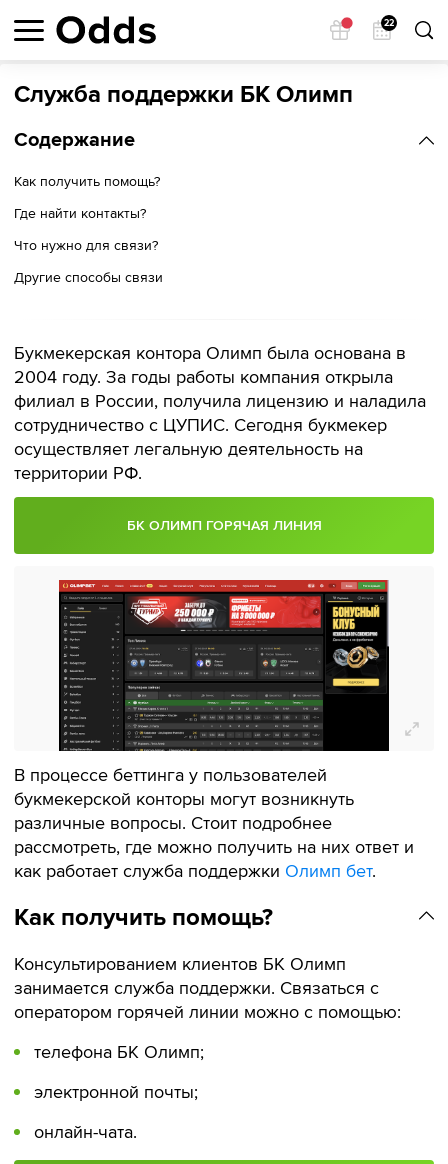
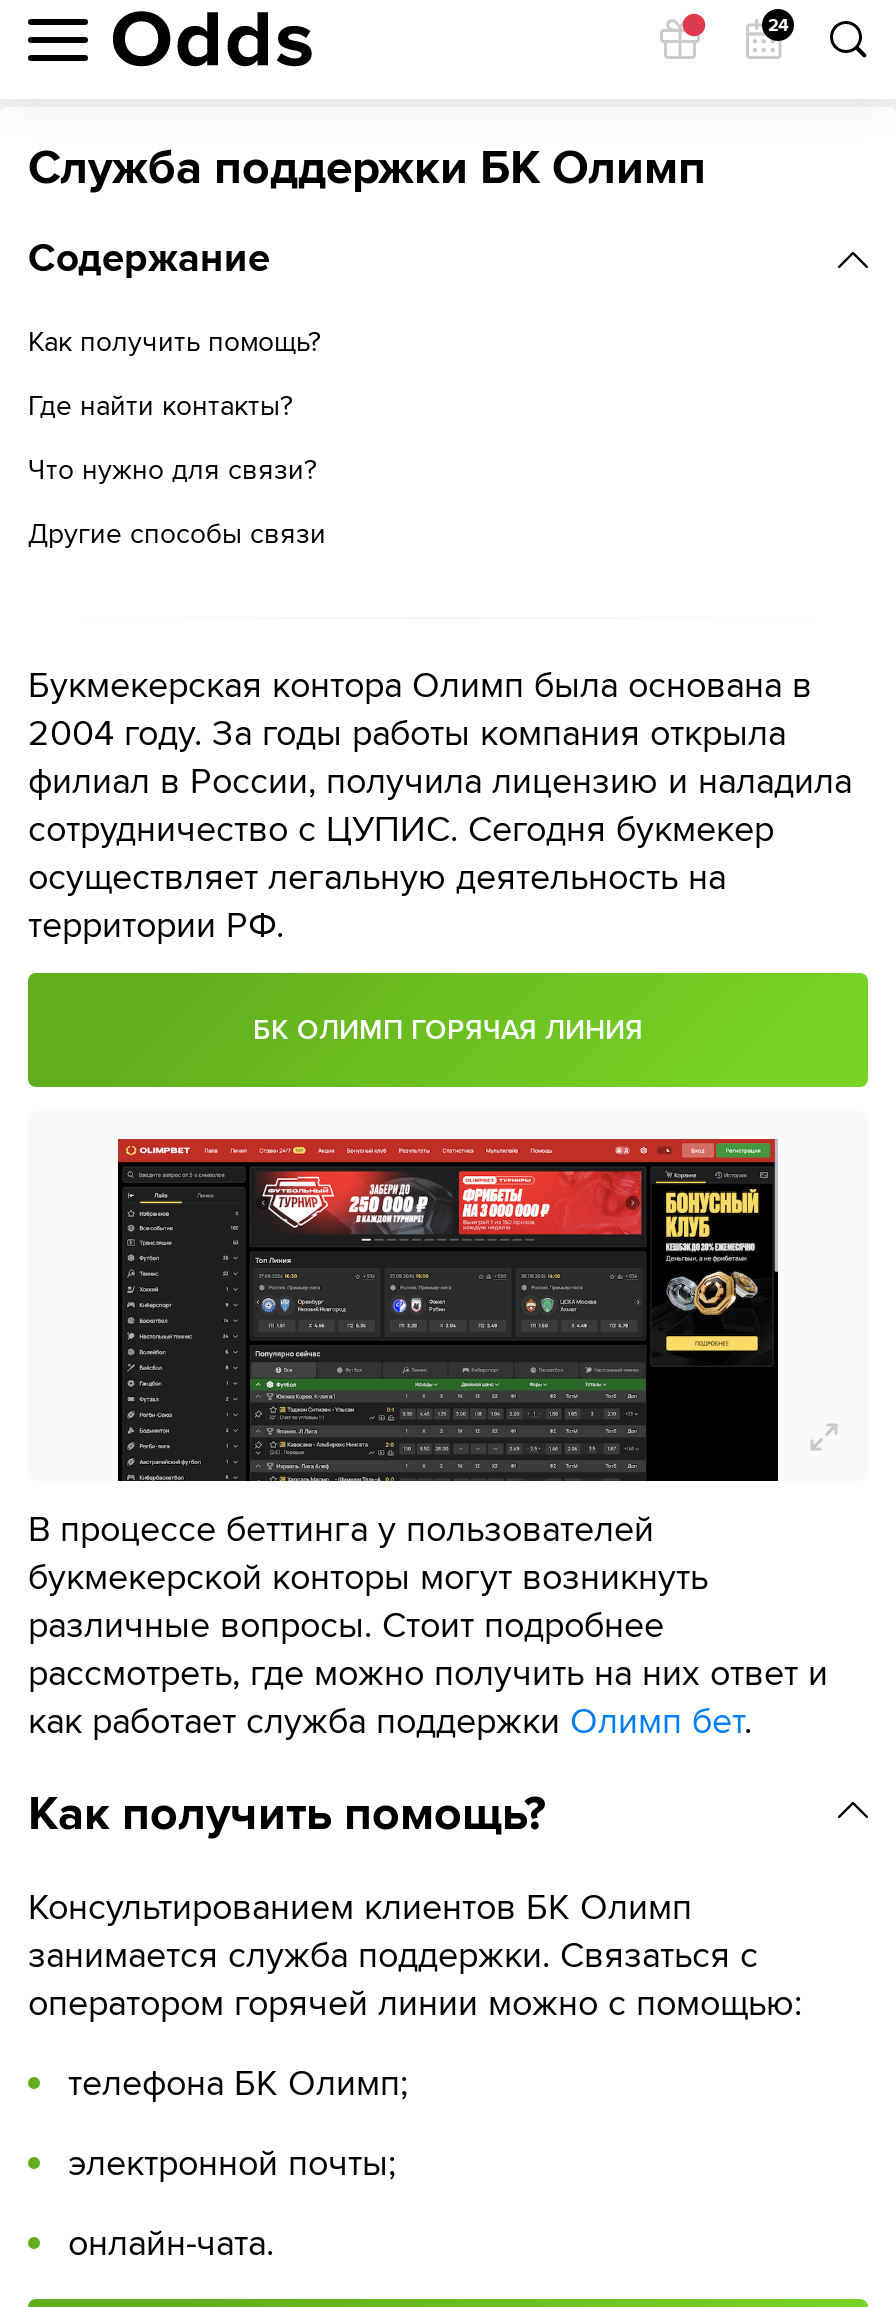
- 22
+ 24
